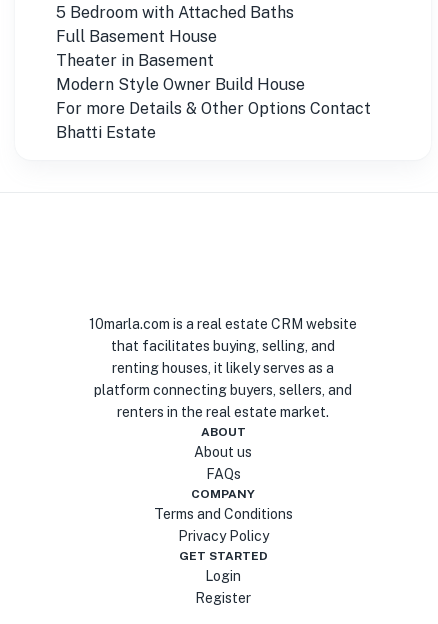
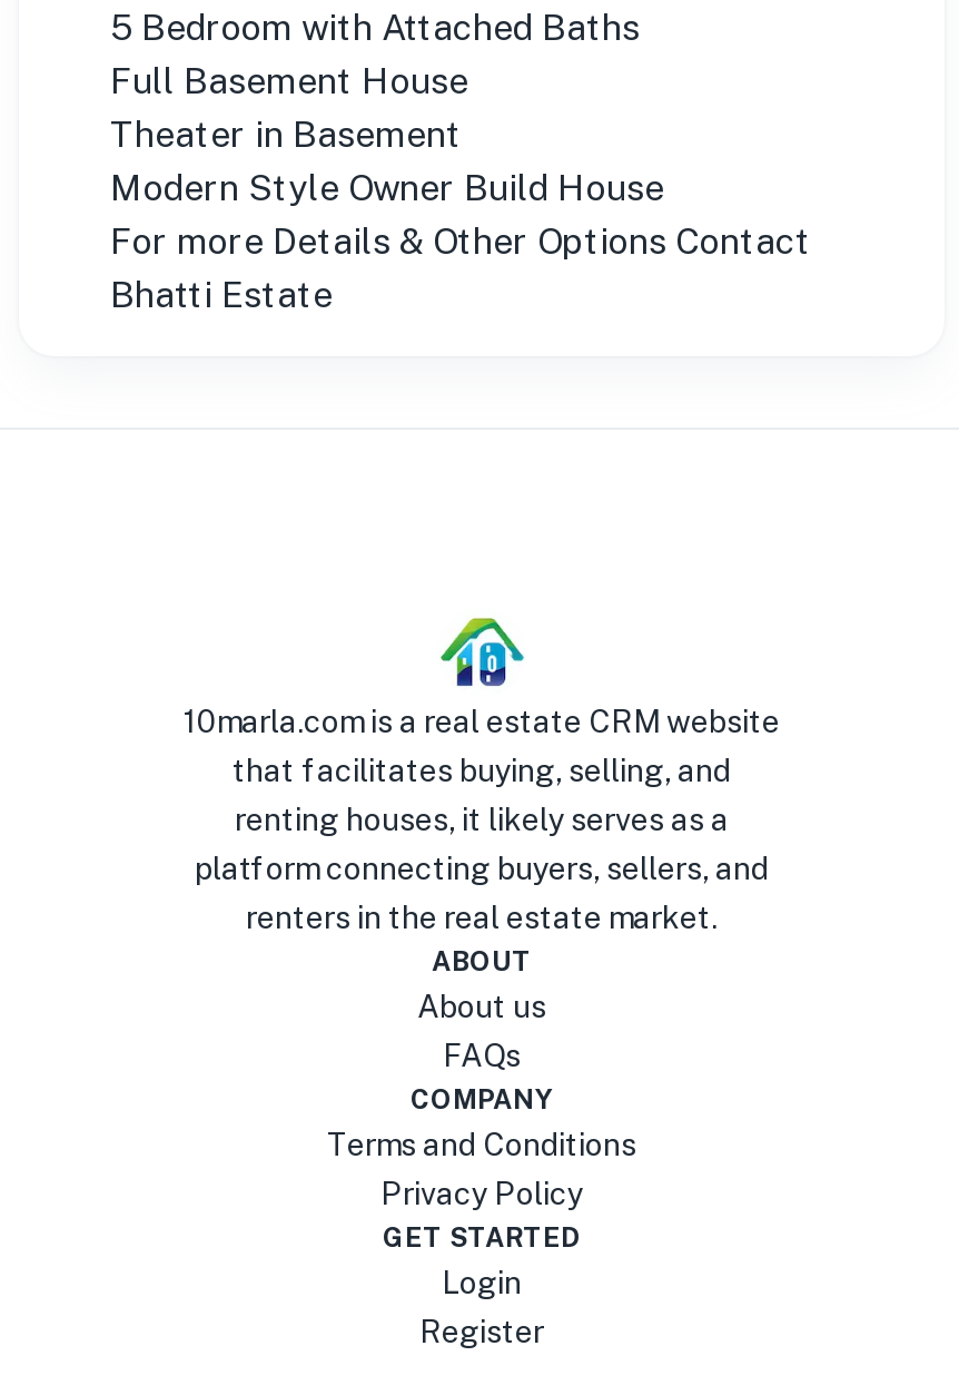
+ [image]
